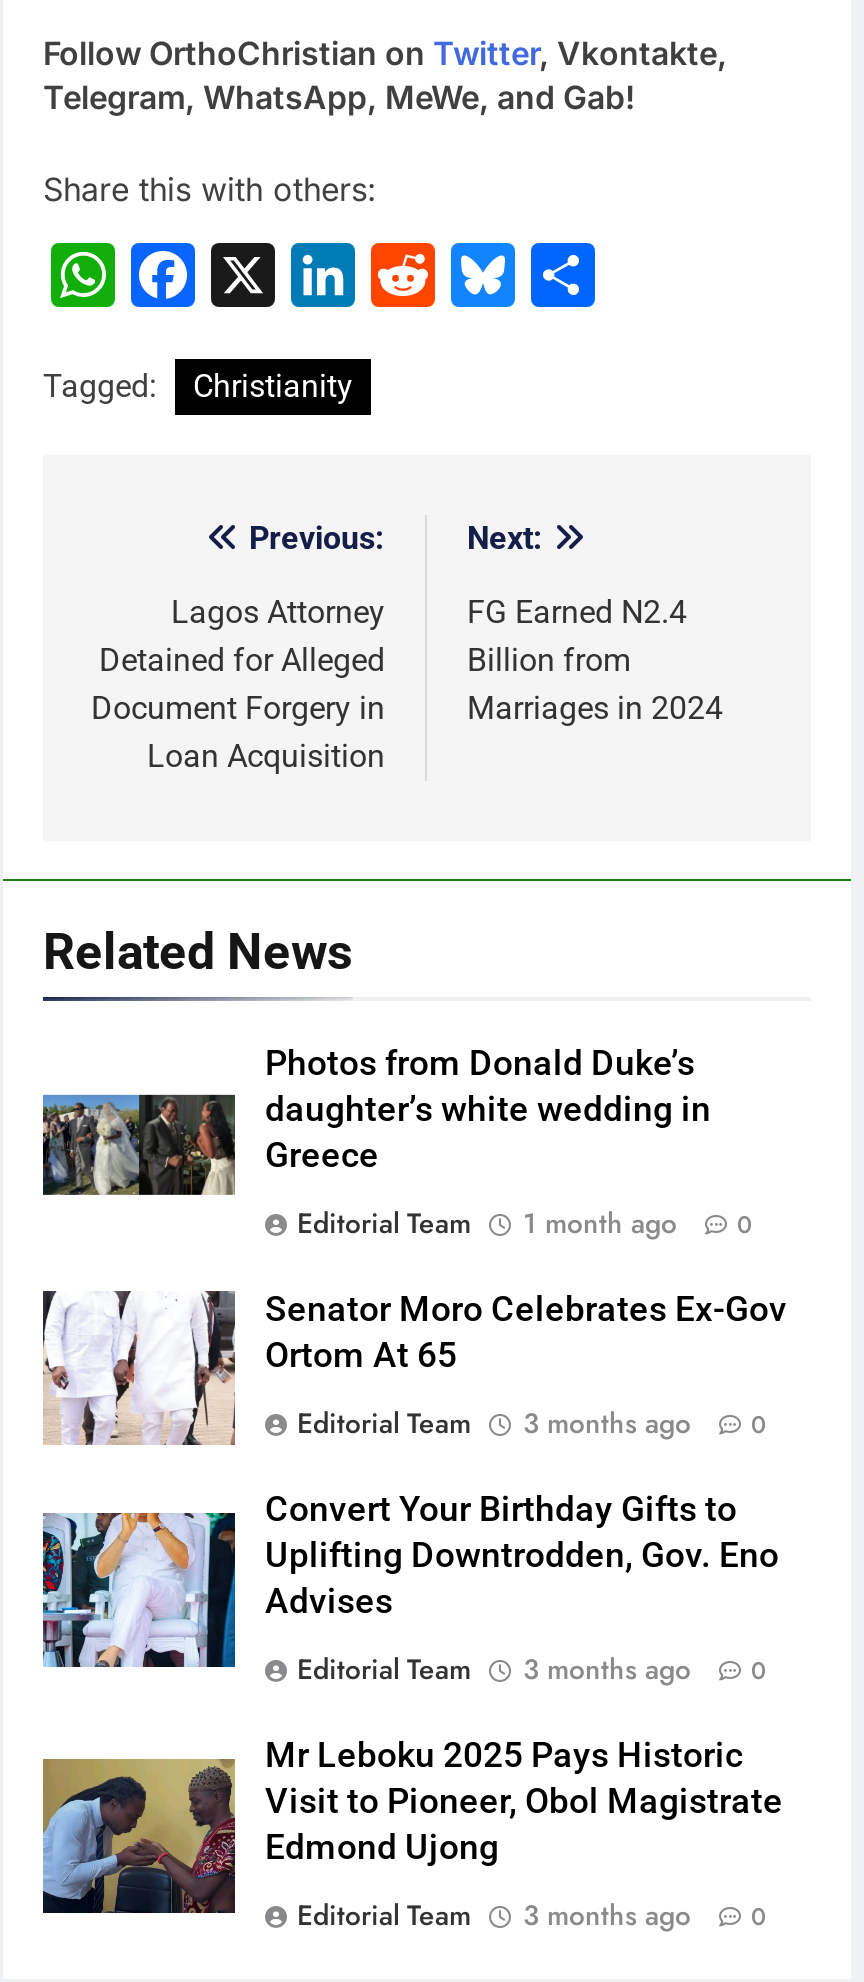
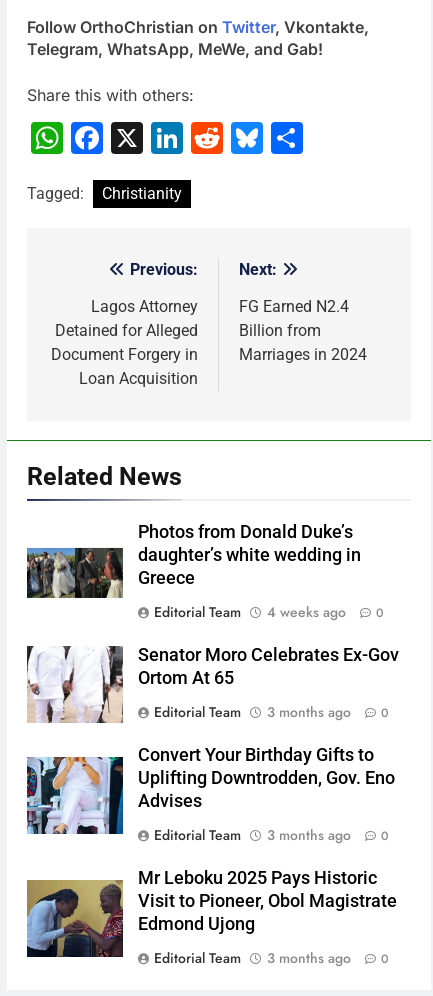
- Editorial Team 1 month ago 0
+ Editorial Team 4 weeks ago 0
